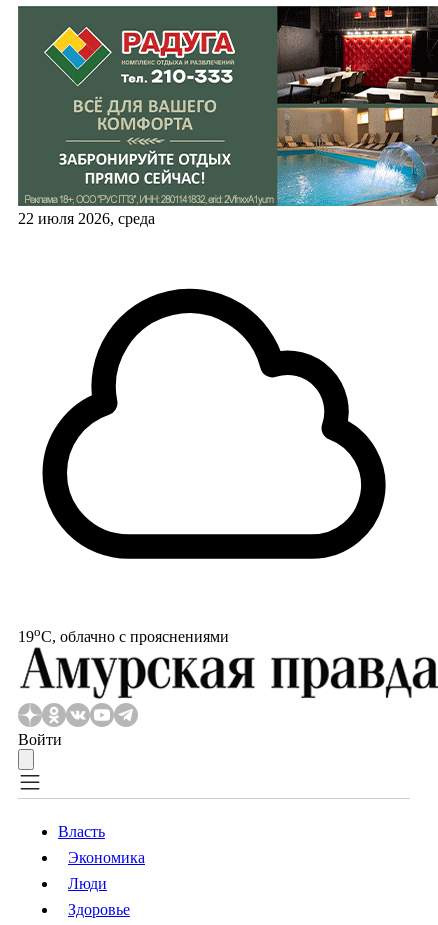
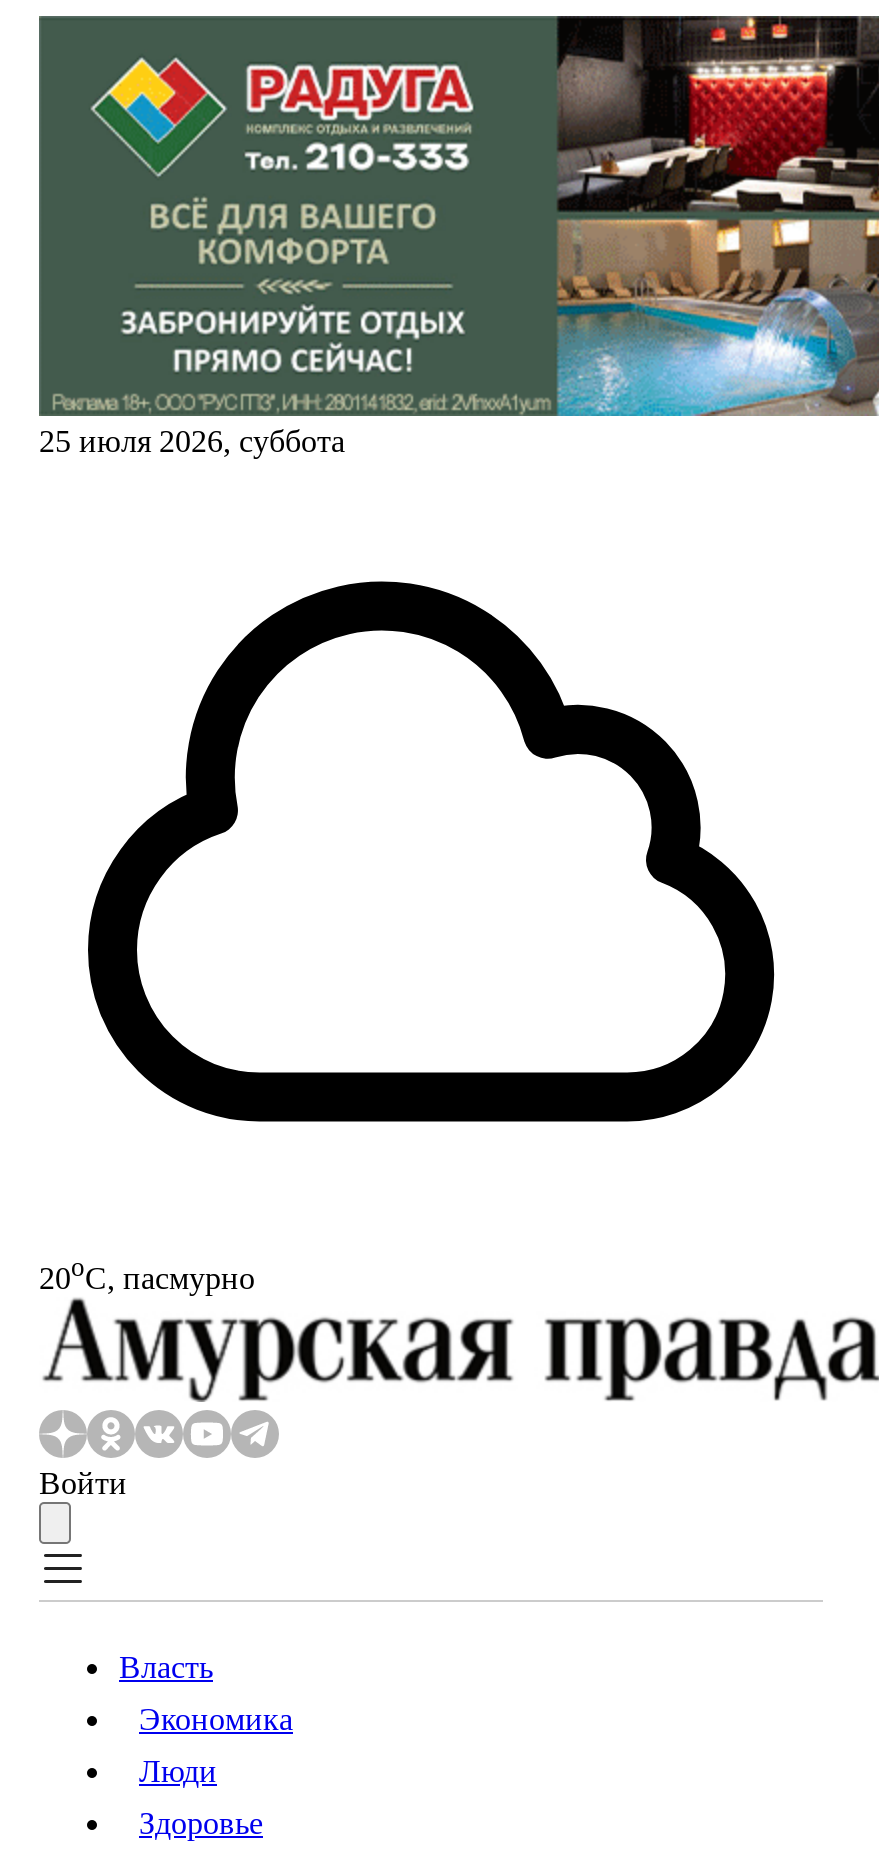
- 22 июля 2026, среда
+ 25 июля 2026, суббота

- 19oС, облачно с прояснениями
+ 20oС, пасмурно
